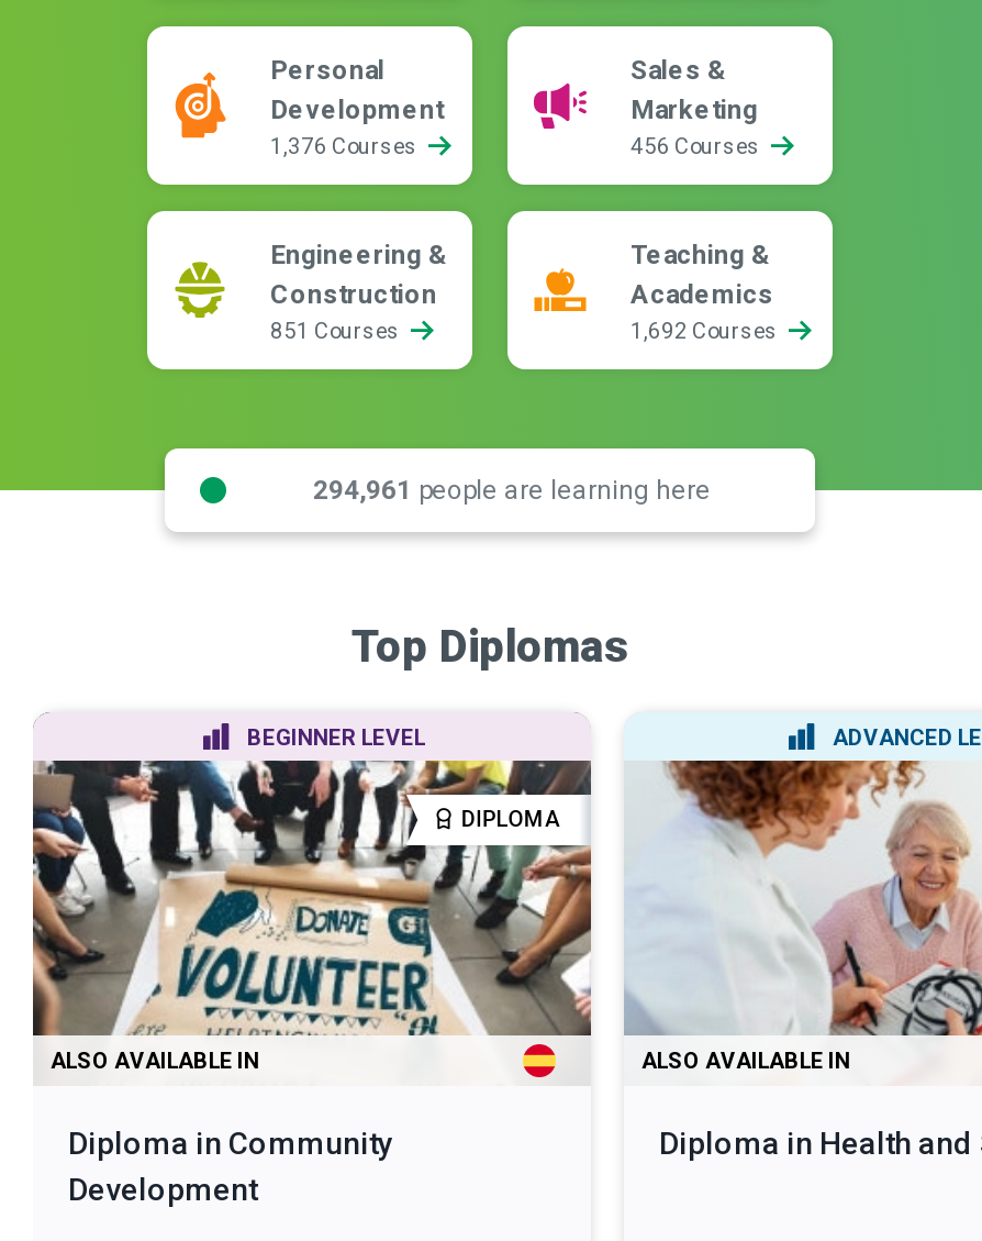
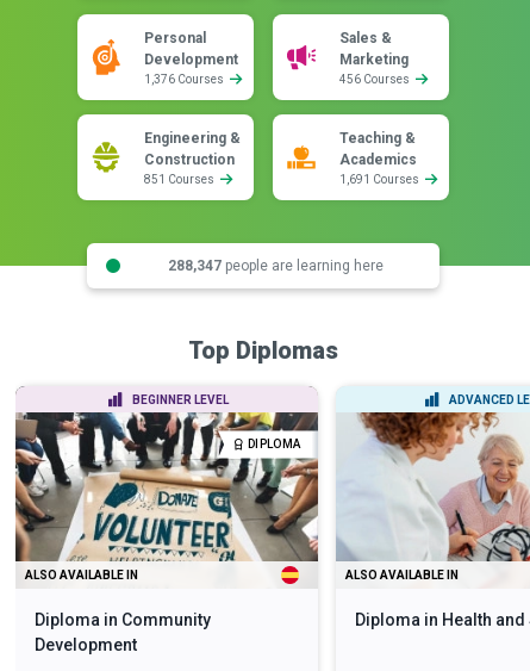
- 1,692 Courses
+ 1,691 Courses

- 294,961 people are learning here
+ 288,347 people are learning here
